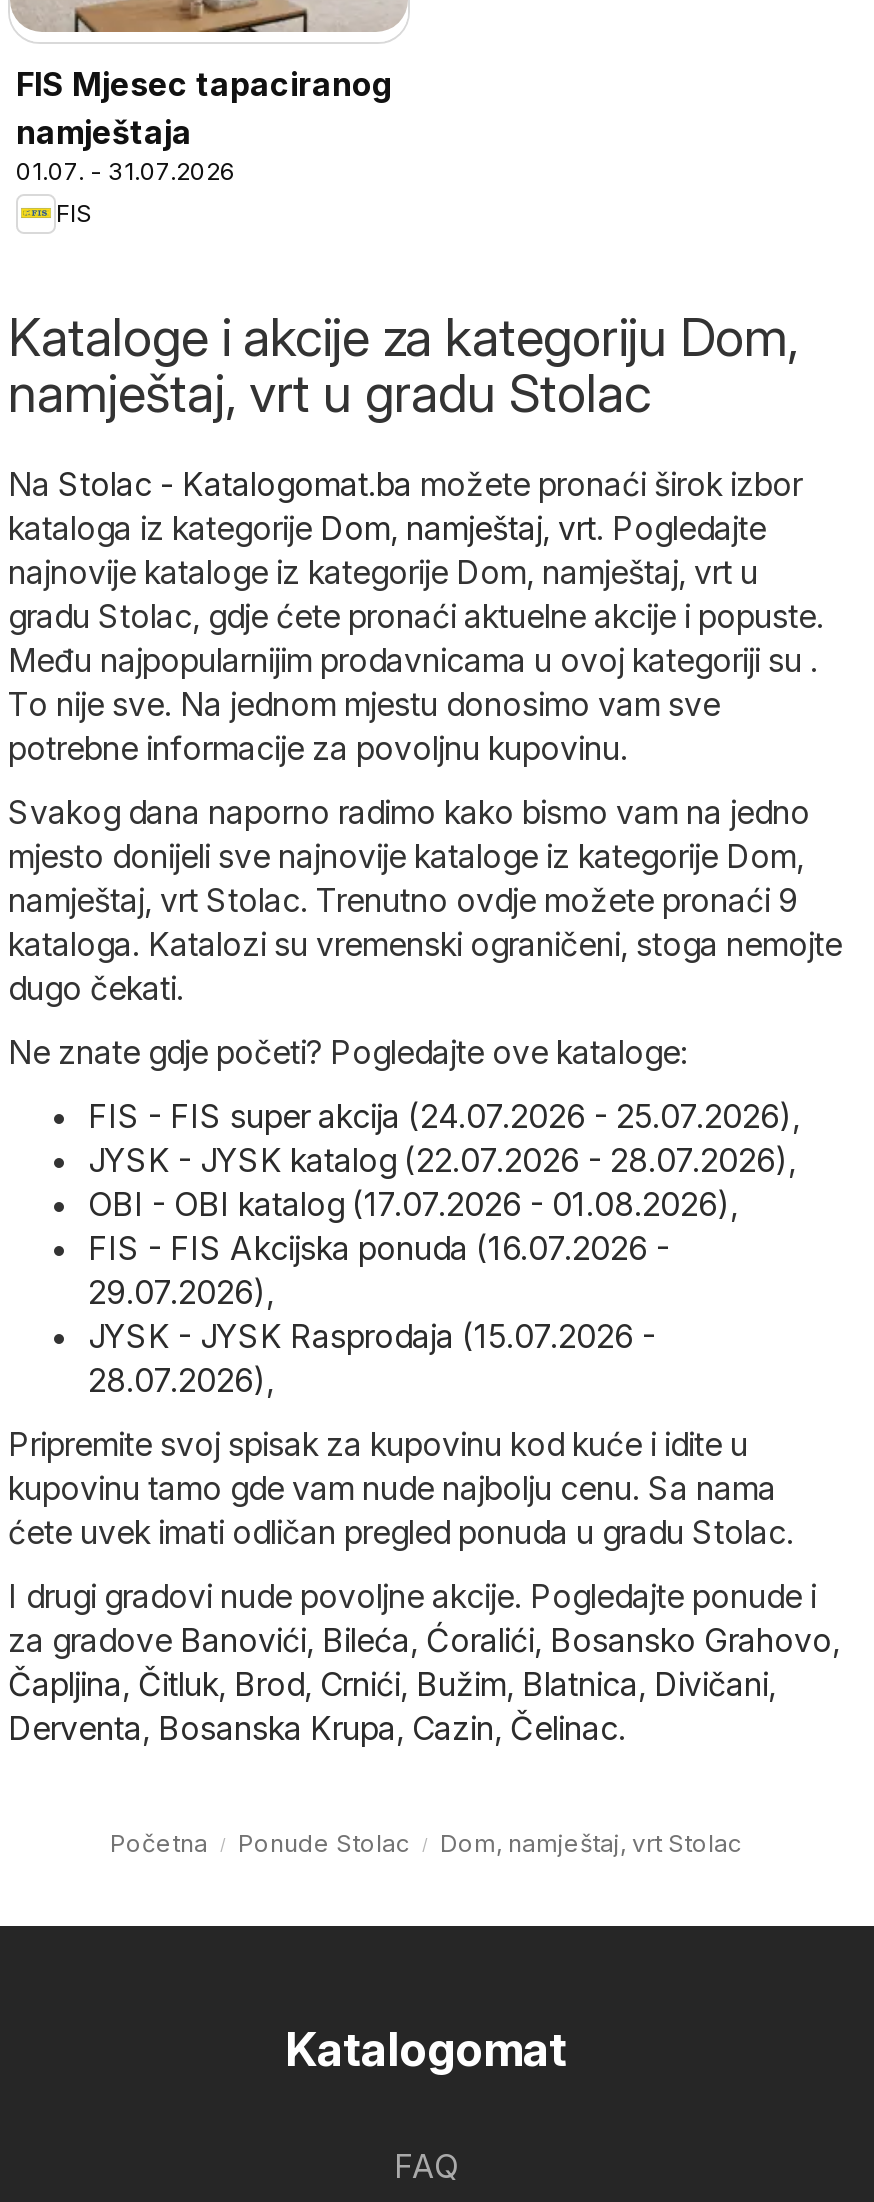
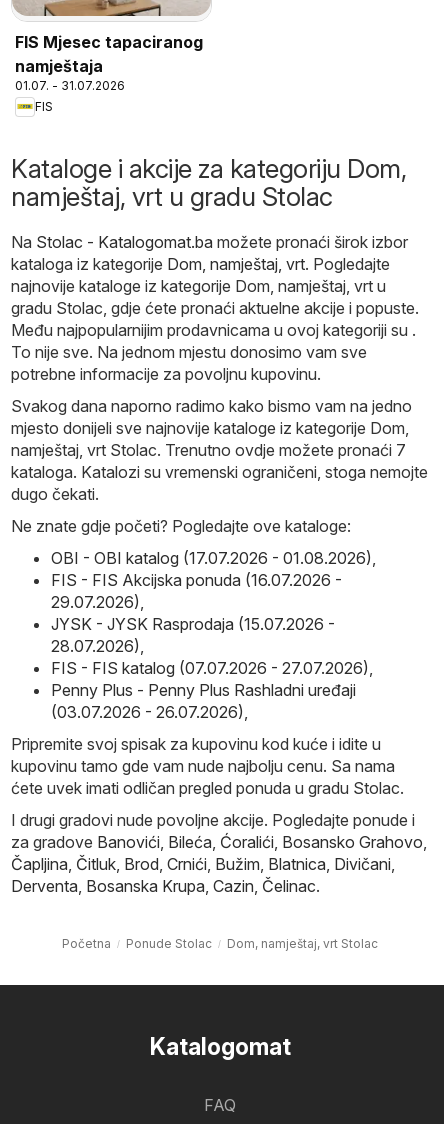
- namještaj, vrt Stolac. Trenutno ovdje možete pronaći 9
+ namještaj, vrt Stolac. Trenutno ovdje možete pronaći 7

- FIS - FIS super akcija (24.07.2026 - 25.07.2026),
- JYSK - JYSK katalog (22.07.2026 - 28.07.2026),

moved up: OBI - OBI katalog (17.07.2026 - 01.08.2026), | FIS - FIS Akcijska ponuda (16.07.2026 - | 29.07.2026), | JYSK - JYSK Rasprodaja (15.07.2026 - | 28.07.2026),

+ FIS - FIS katalog (07.07.2026 - 27.07.2026),
+ Penny Plus - Penny Plus Rashladni uređaji
+ (03.07.2026 - 26.07.2026),
